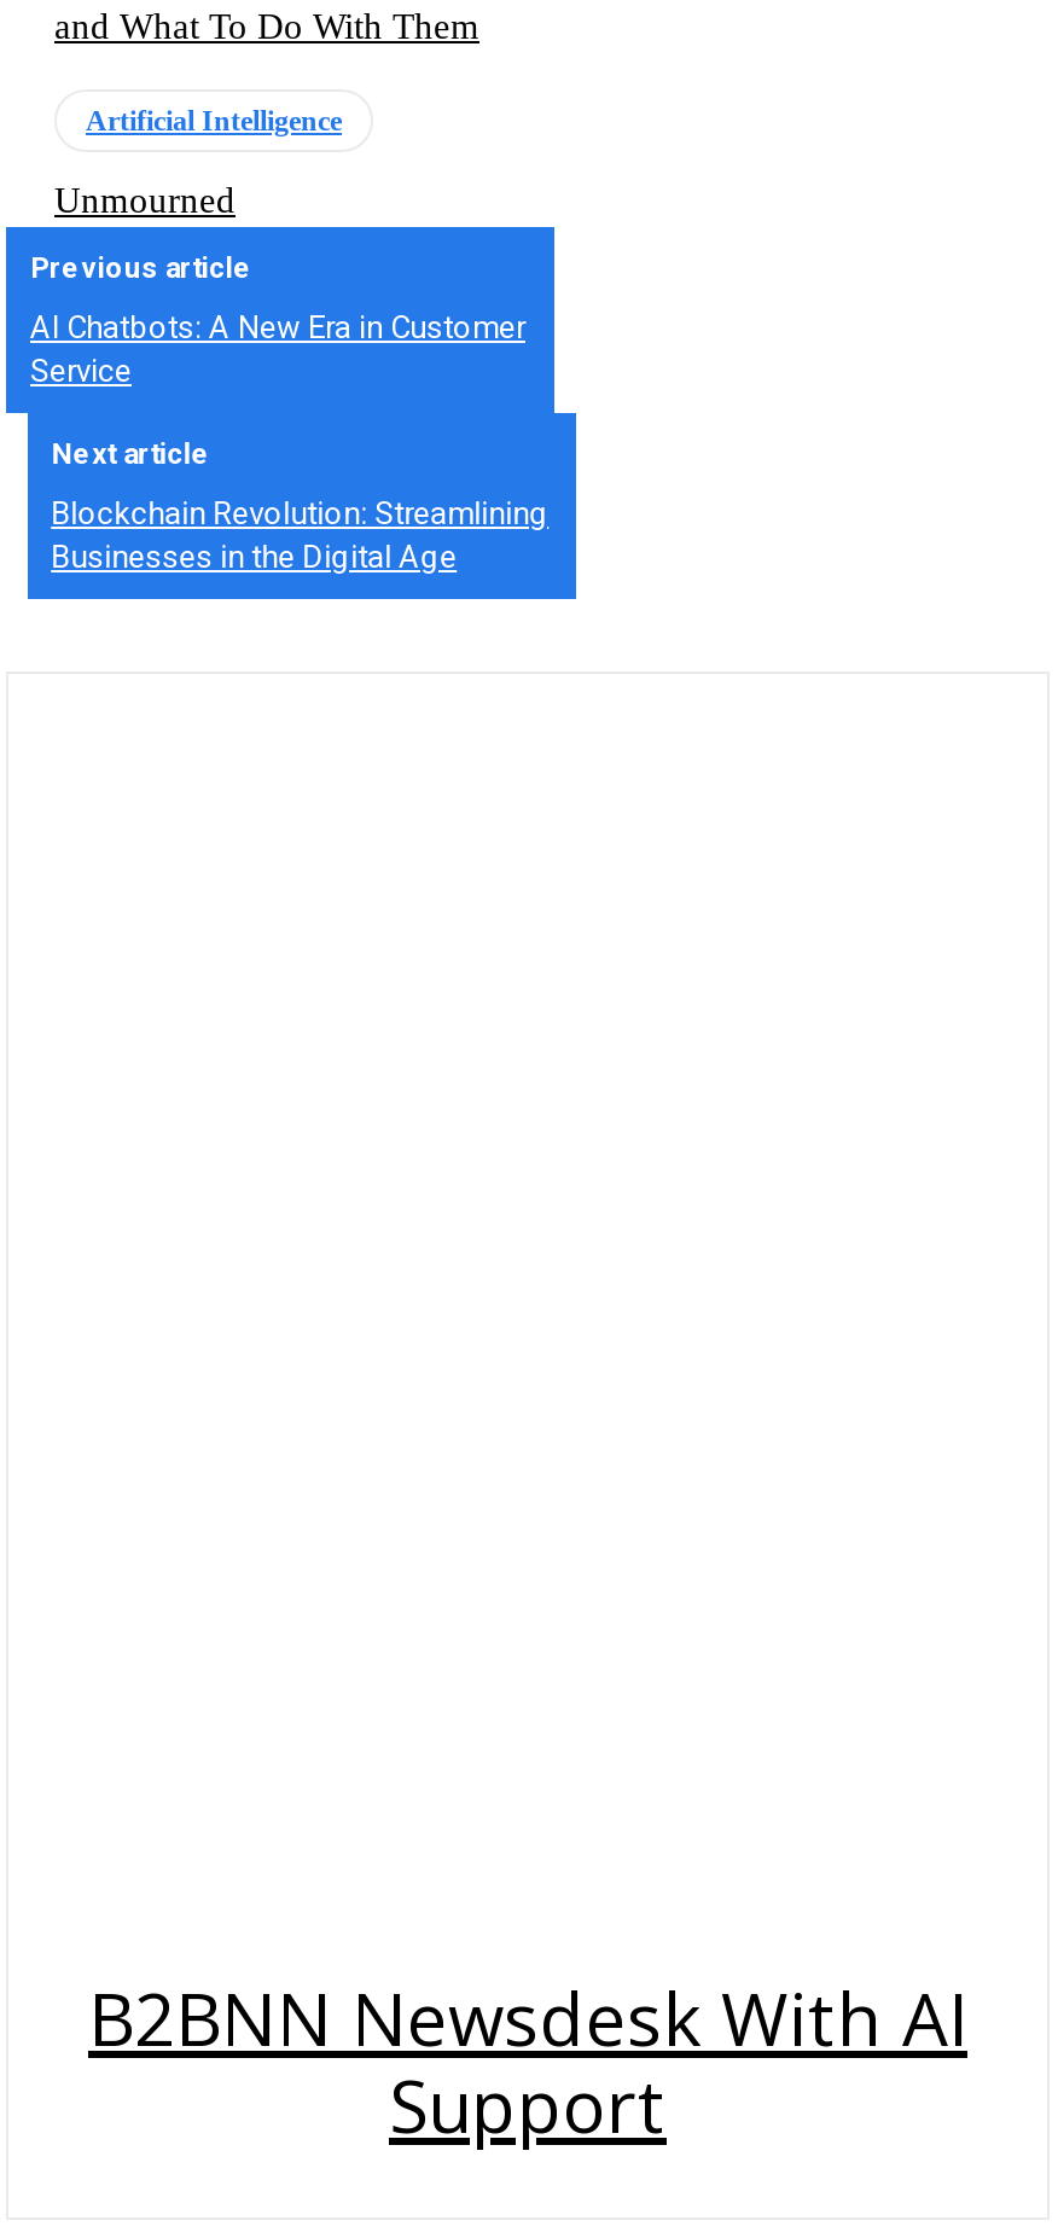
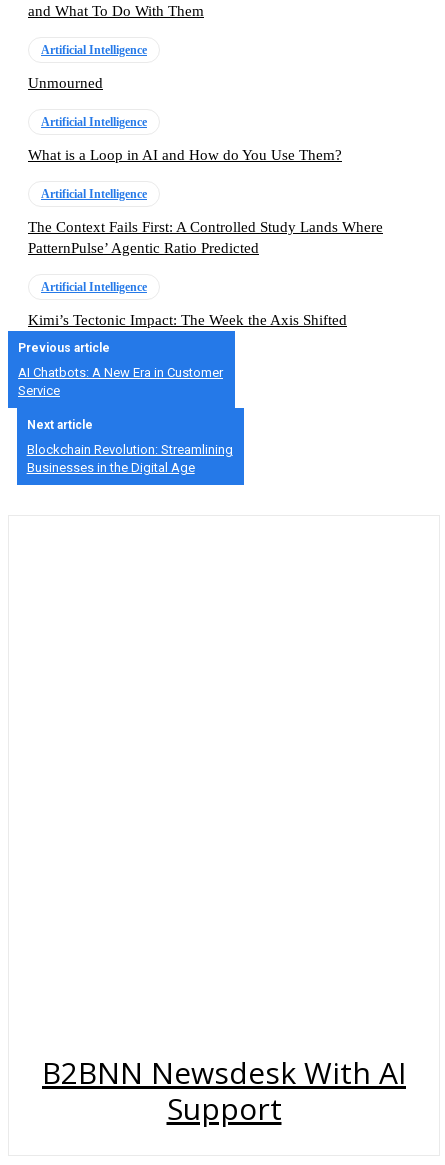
+ Artificial Intelligence
+ What is a Loop in AI and How do You Use Them?
+ Artificial Intelligence
+ The Context Fails First: A Controlled Study Lands Where
+ PatternPulse’ Agentic Ratio Predicted
+ Artificial Intelligence
+ Kimi’s Tectonic Impact: The Week the Axis Shifted
